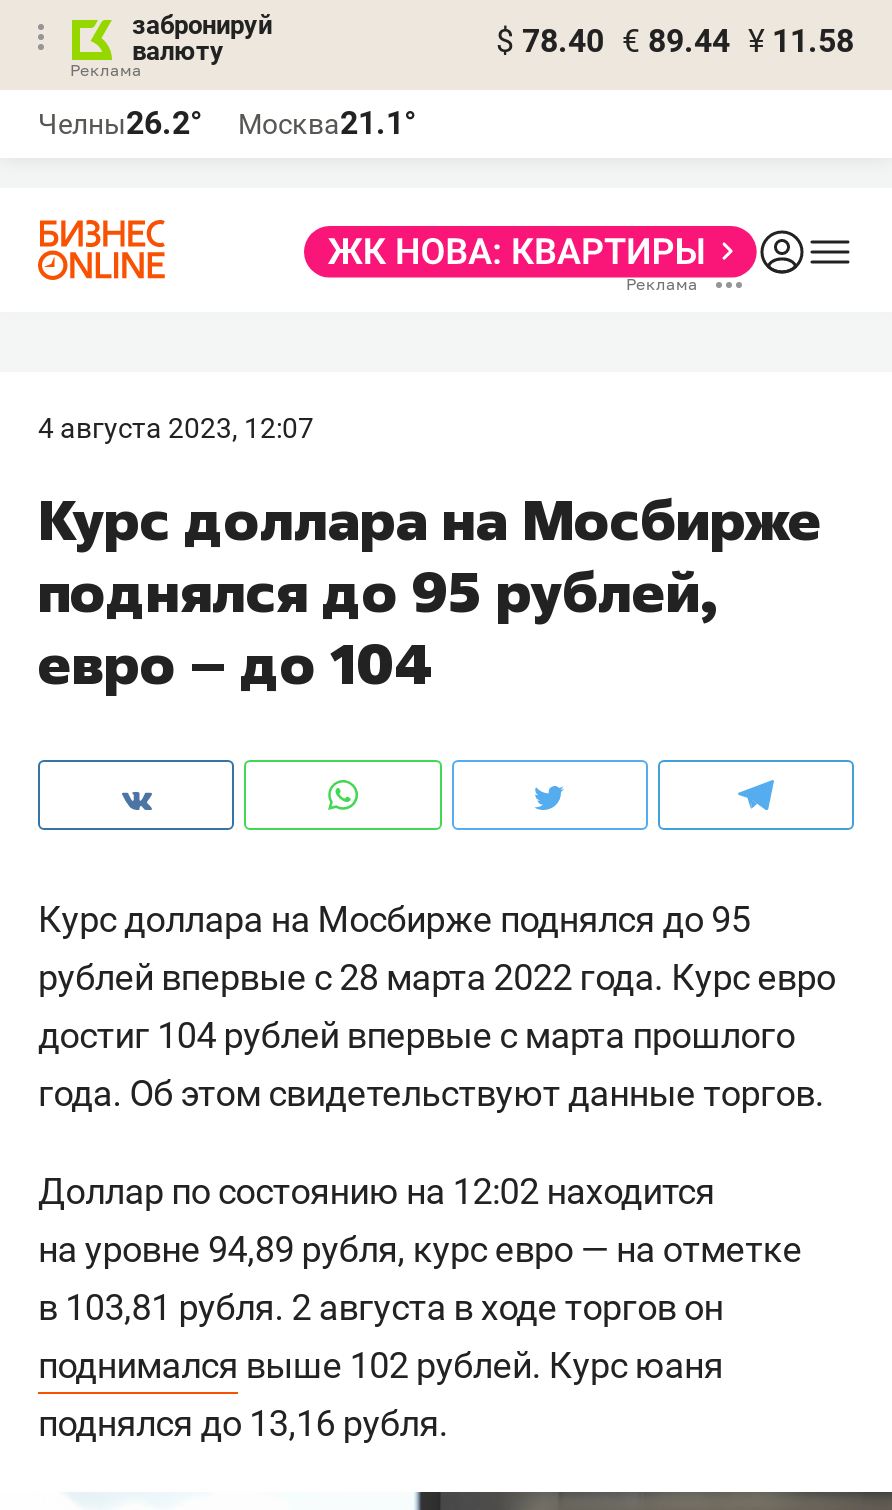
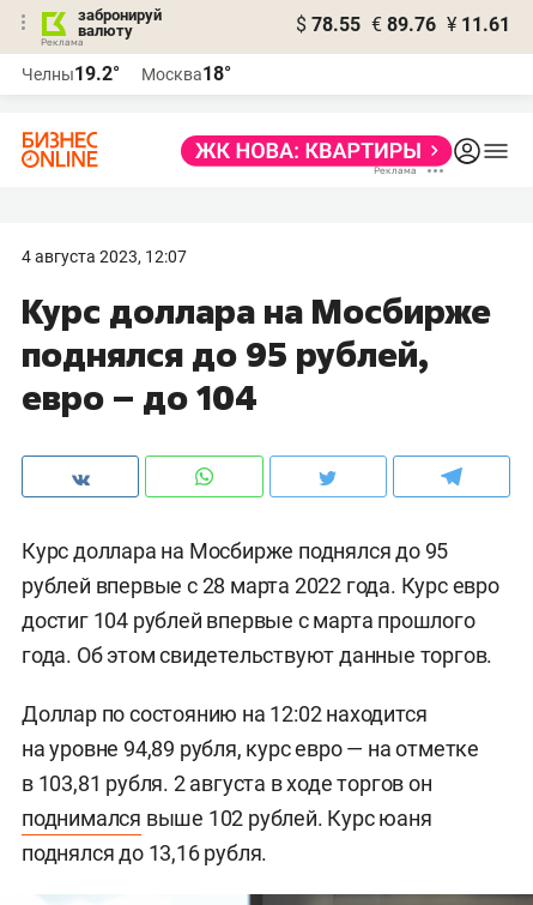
- $ 78.40 € 89.44 ¥ 11.58
+ $ 78.55 € 89.76 ¥ 11.61

- Челны26.2°
+ Челны19.2°

- Москва21.1°
+ Москва18°
